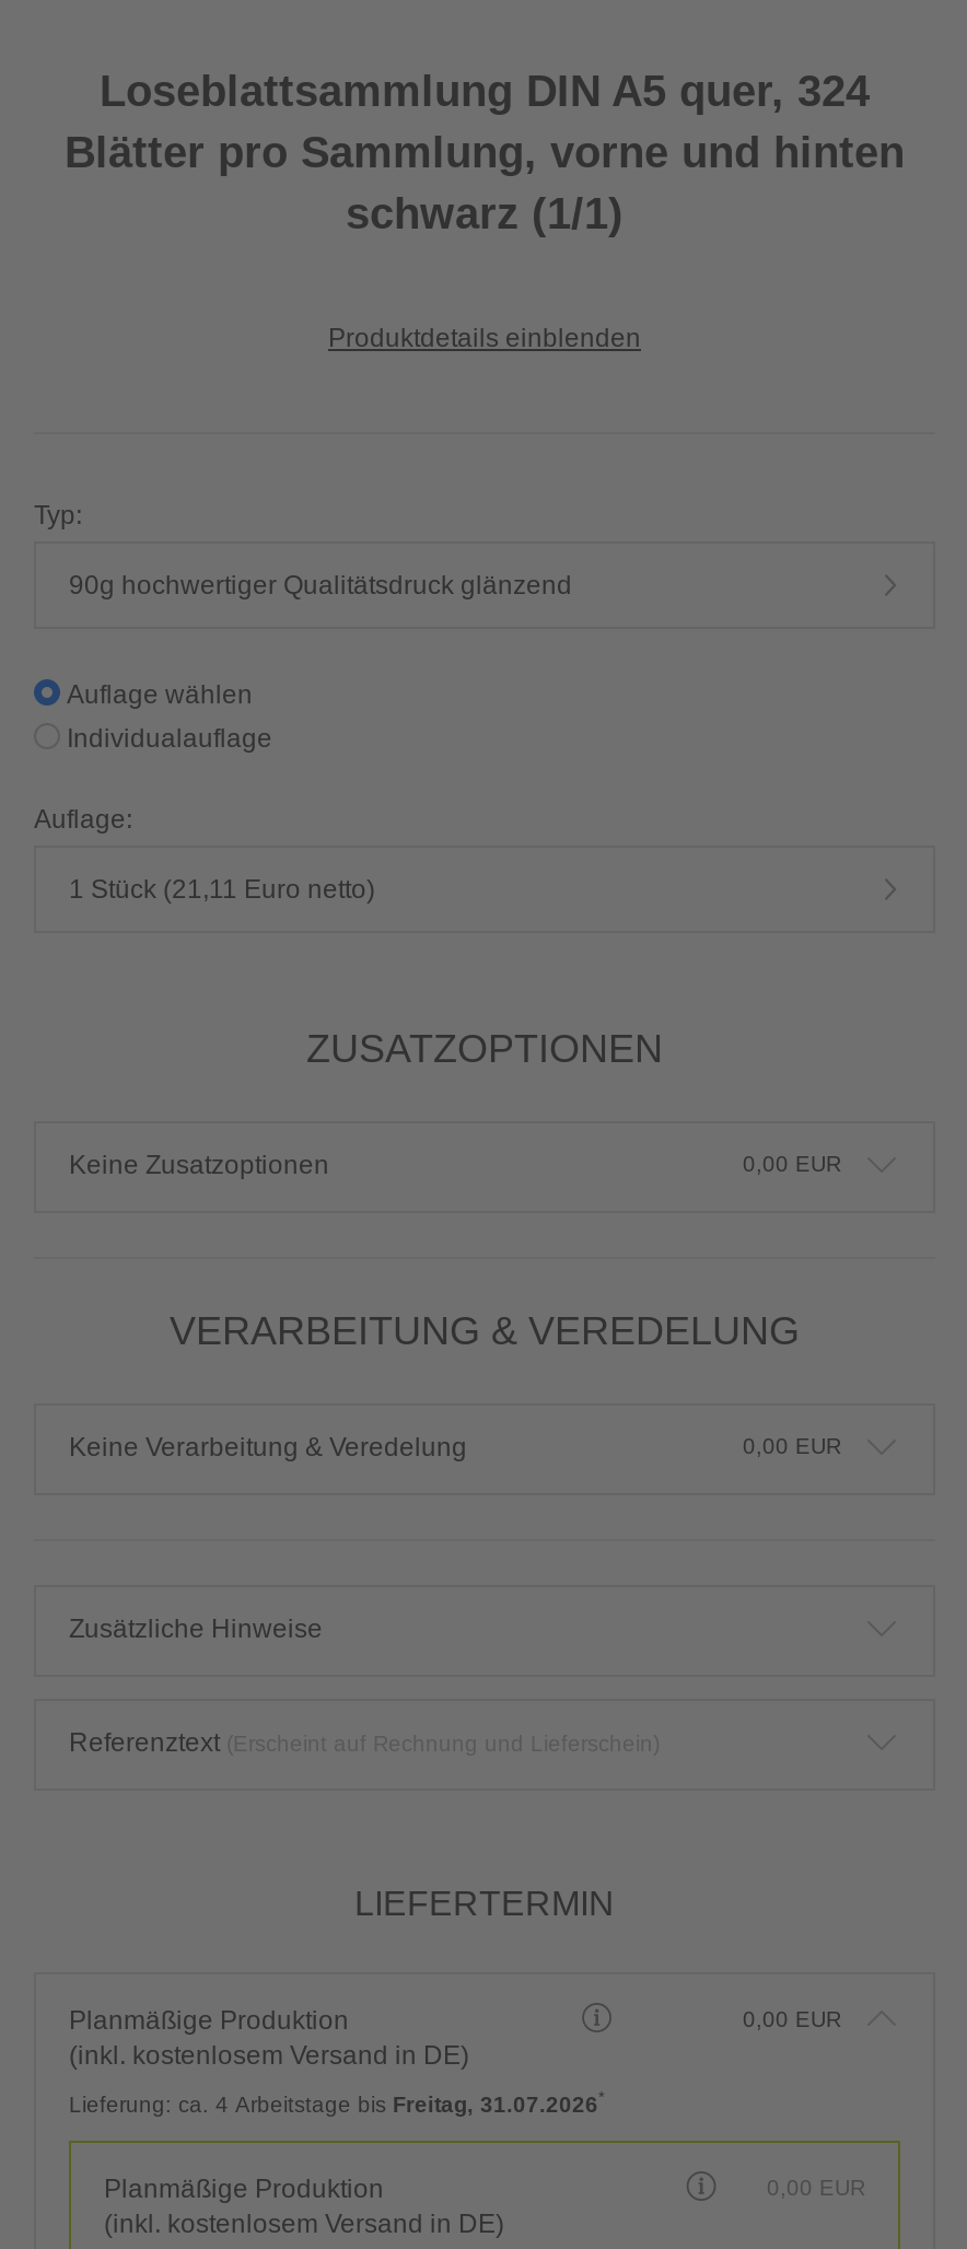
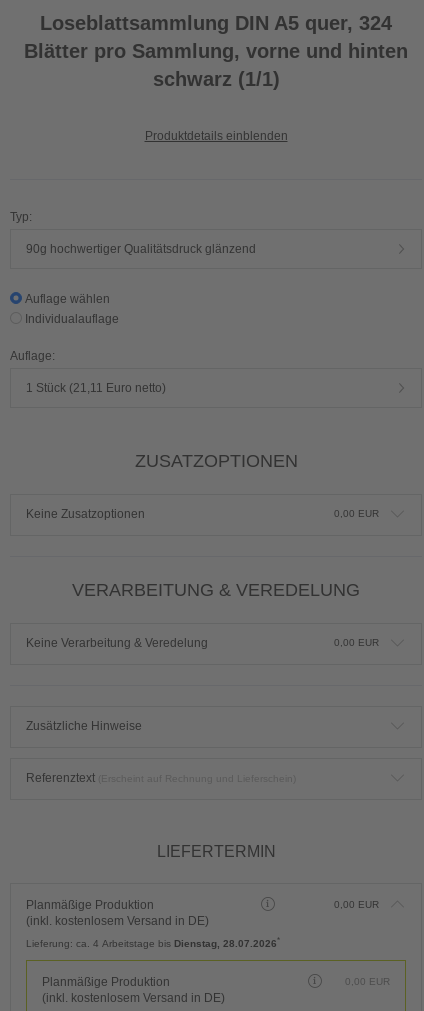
- Lieferung: ca. 4 Arbeitstage bis Freitag, 31.07.2026*
+ Lieferung: ca. 4 Arbeitstage bis Dienstag, 28.07.2026*
